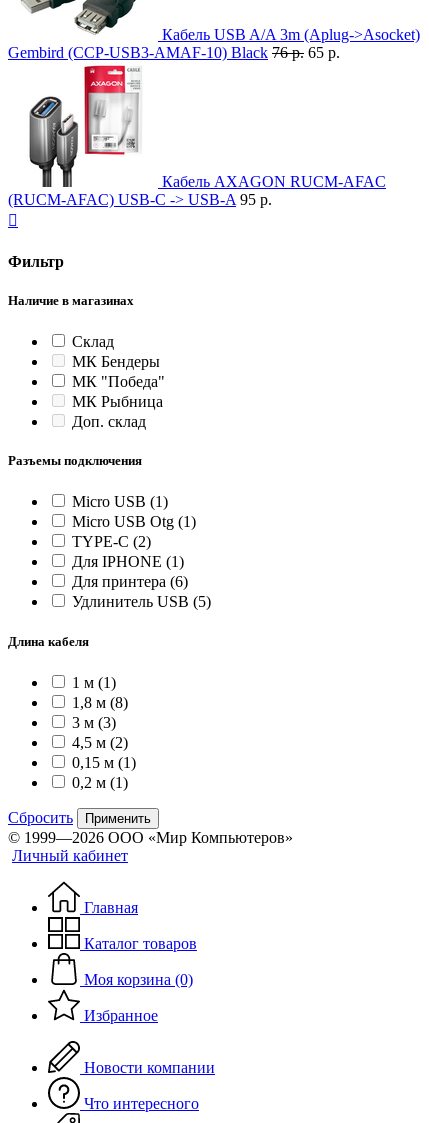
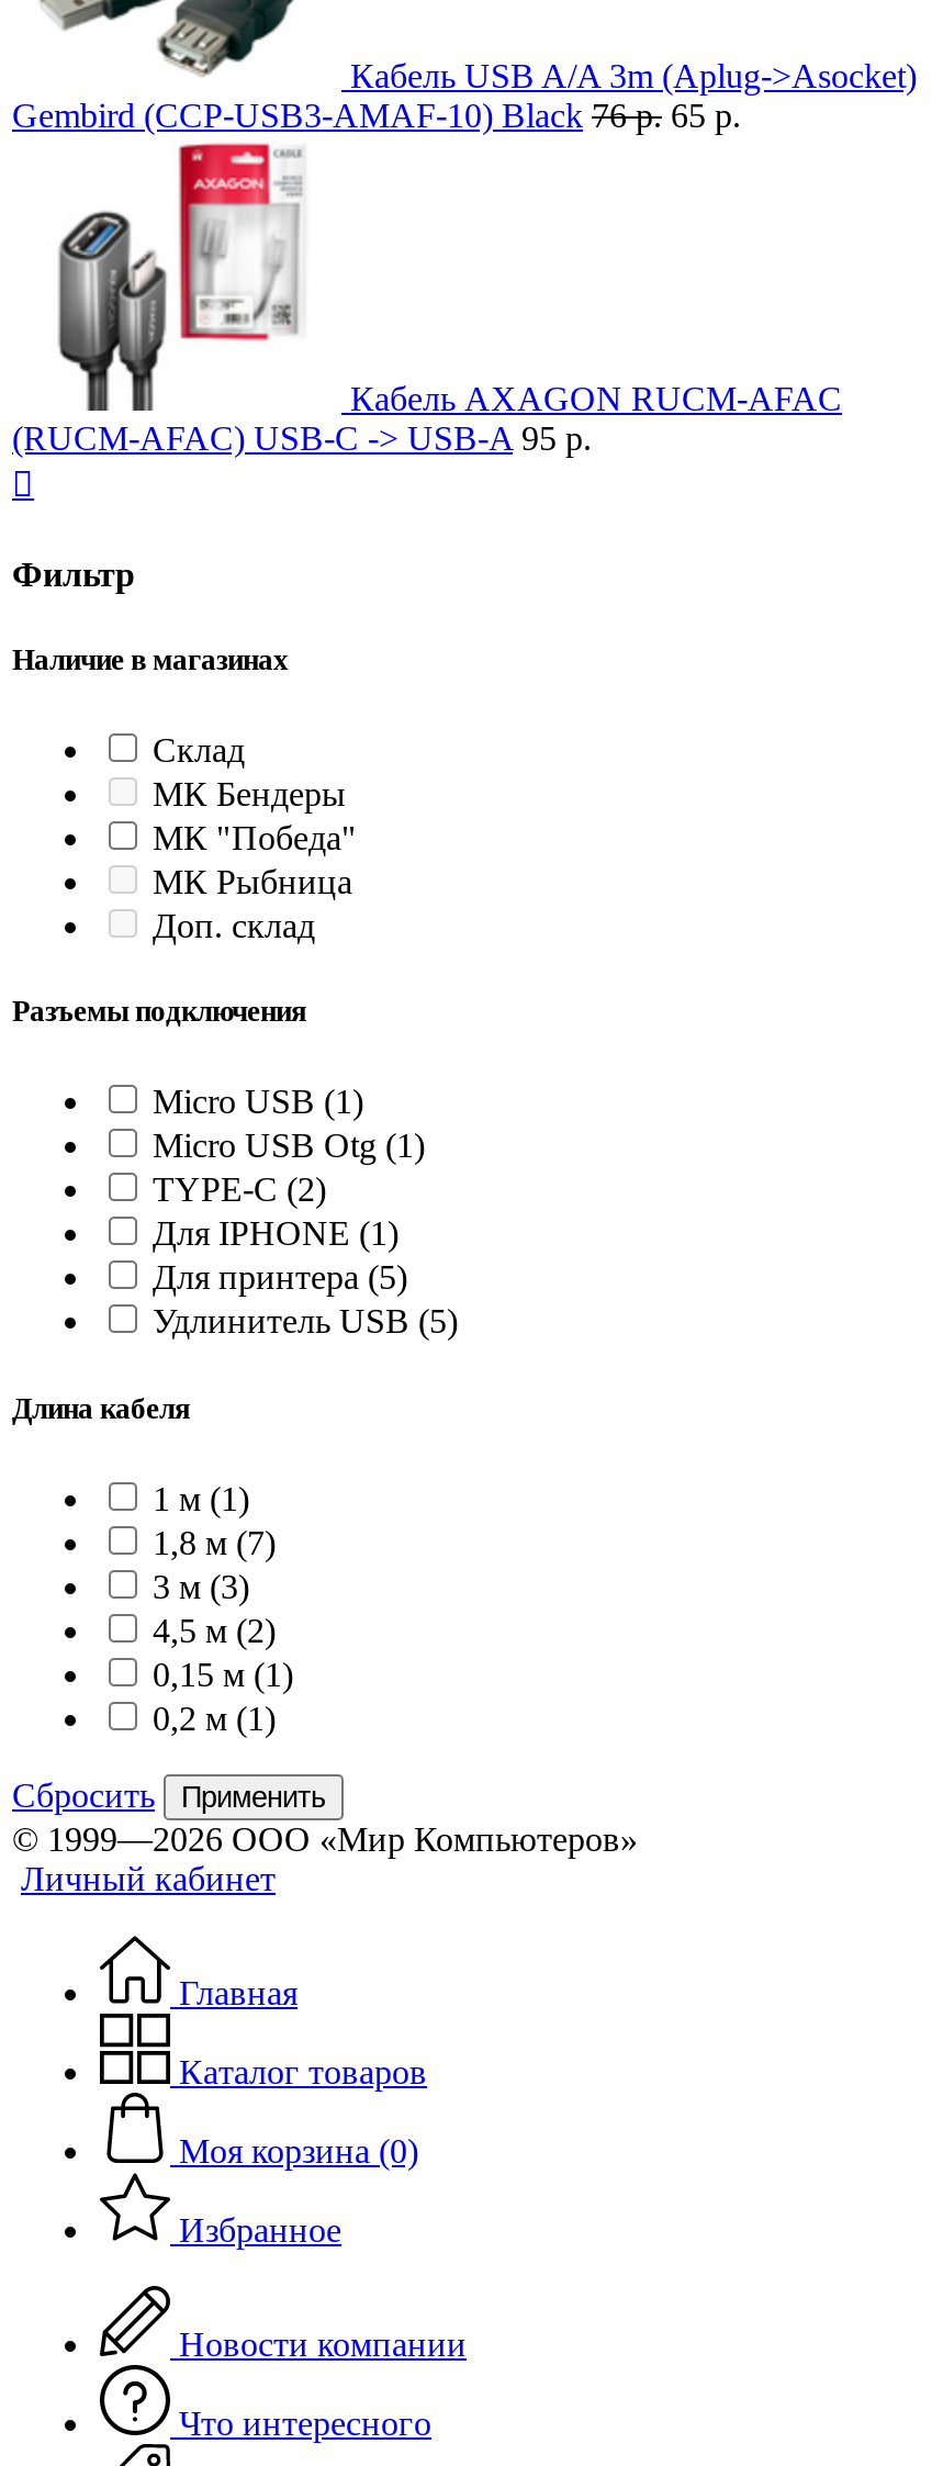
- Для принтера (6)
+ Для принтера (5)

- 1,8 м (8)
+ 1,8 м (7)
